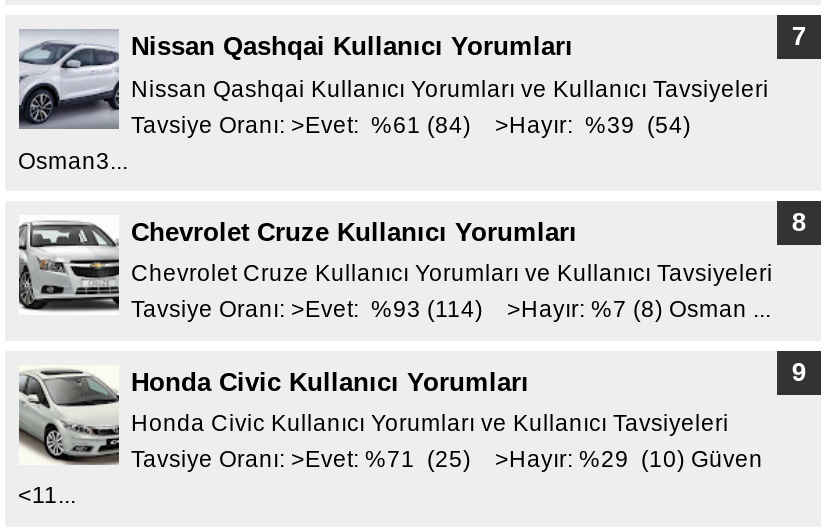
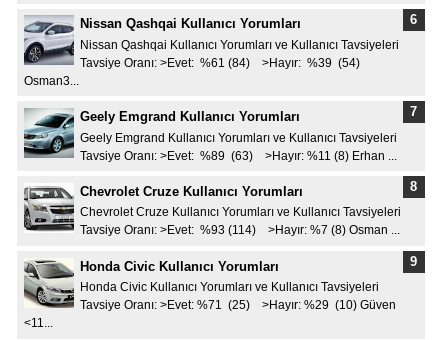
+ [image]
+ Geely Emgrand Kullanıcı Yorumları
+ Geely Emgrand Kullanıcı Yorumları ve Kullanıcı Tavsiyeleri
+ Tavsiye Oranı: >Evet: %89 (63) >Hayır: %11 (8) Erhan ...
